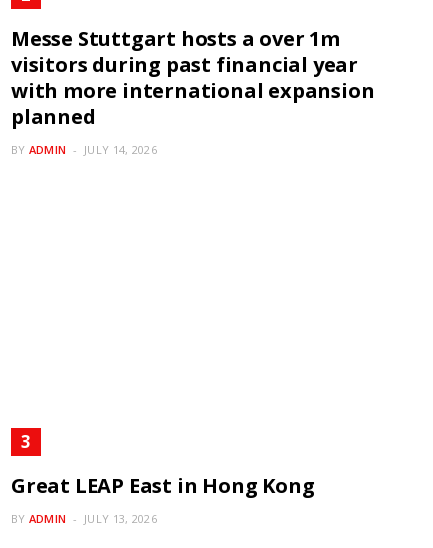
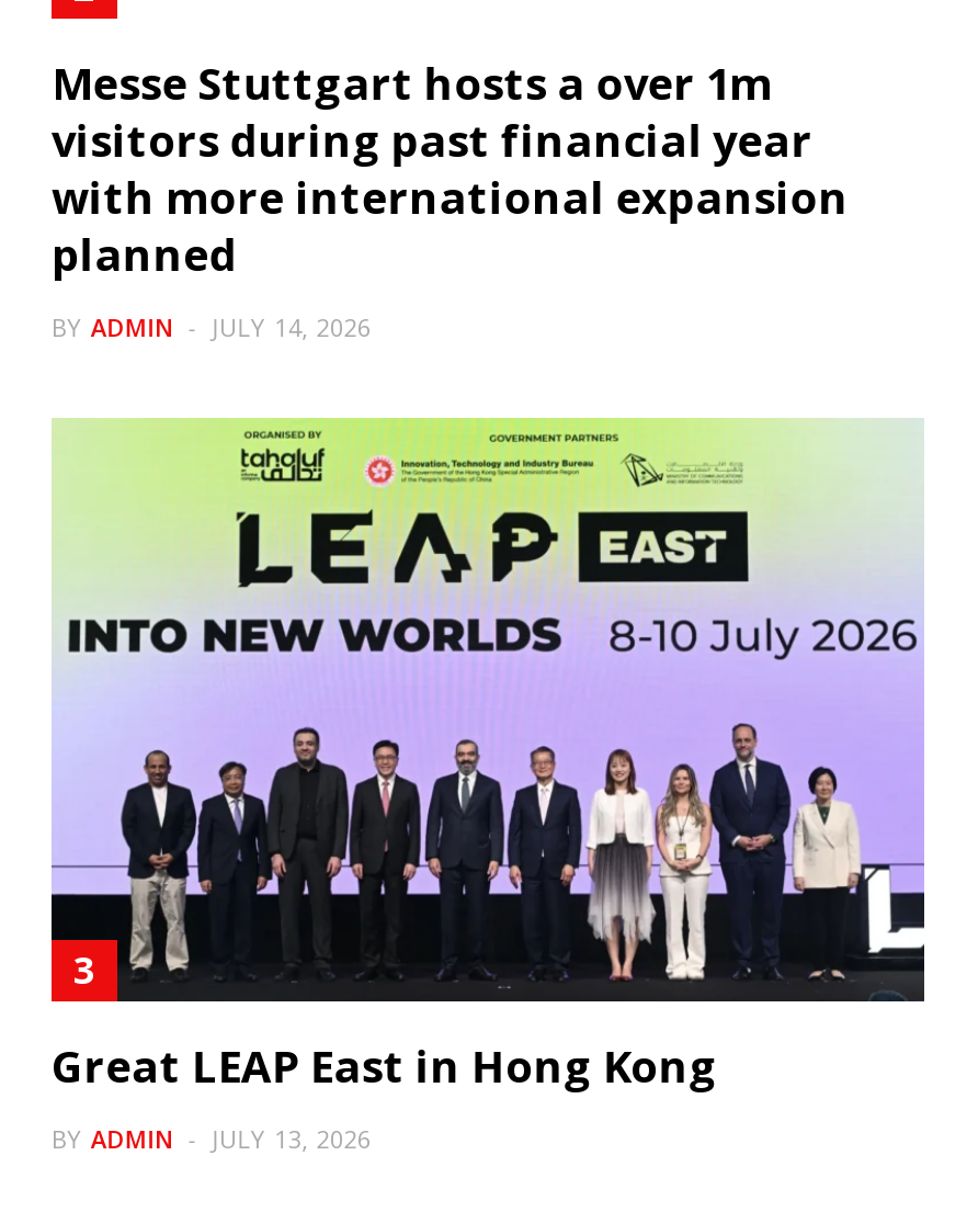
+ [image]
